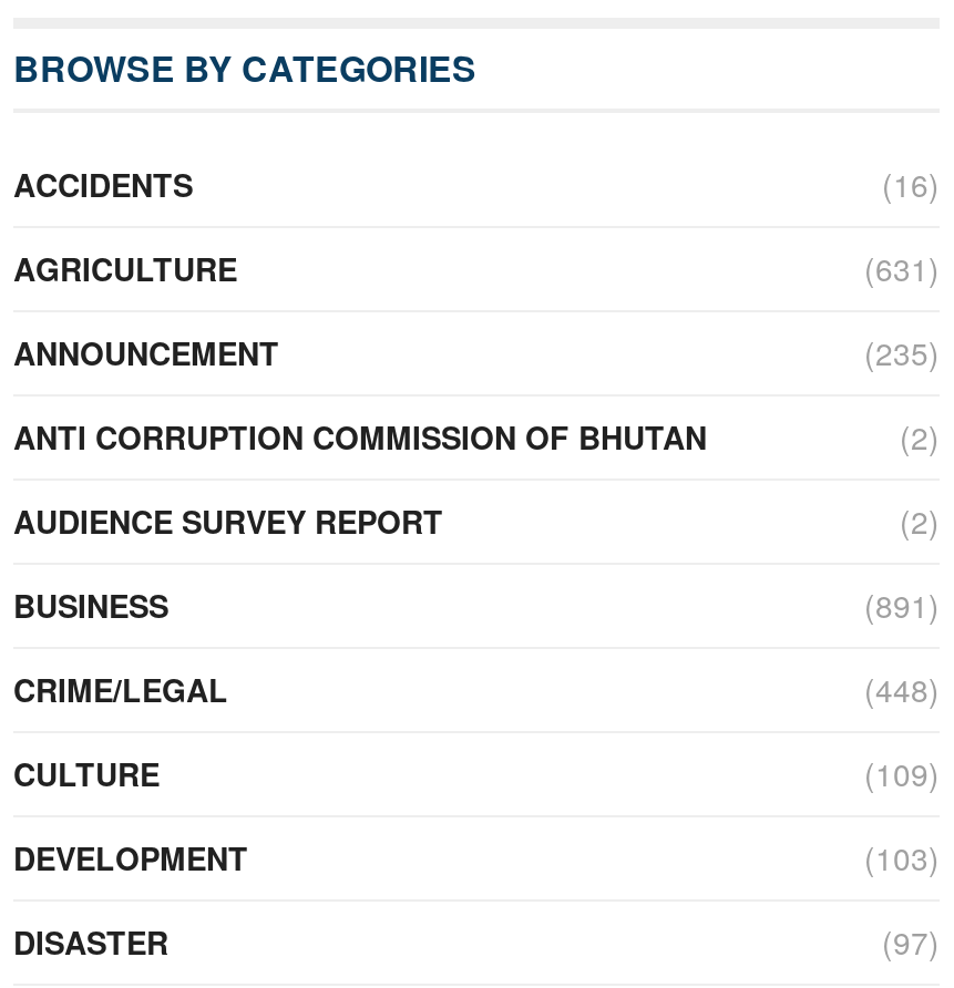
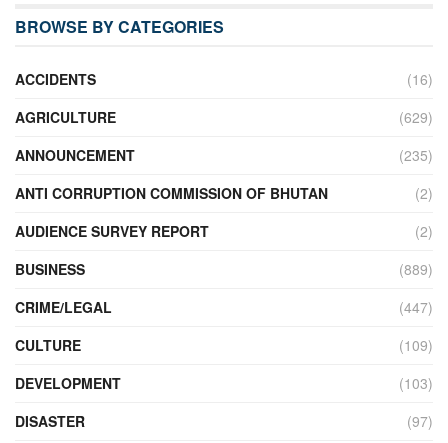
- (631)
+ (629)

- (891)
+ (889)

- (448)
+ (447)
